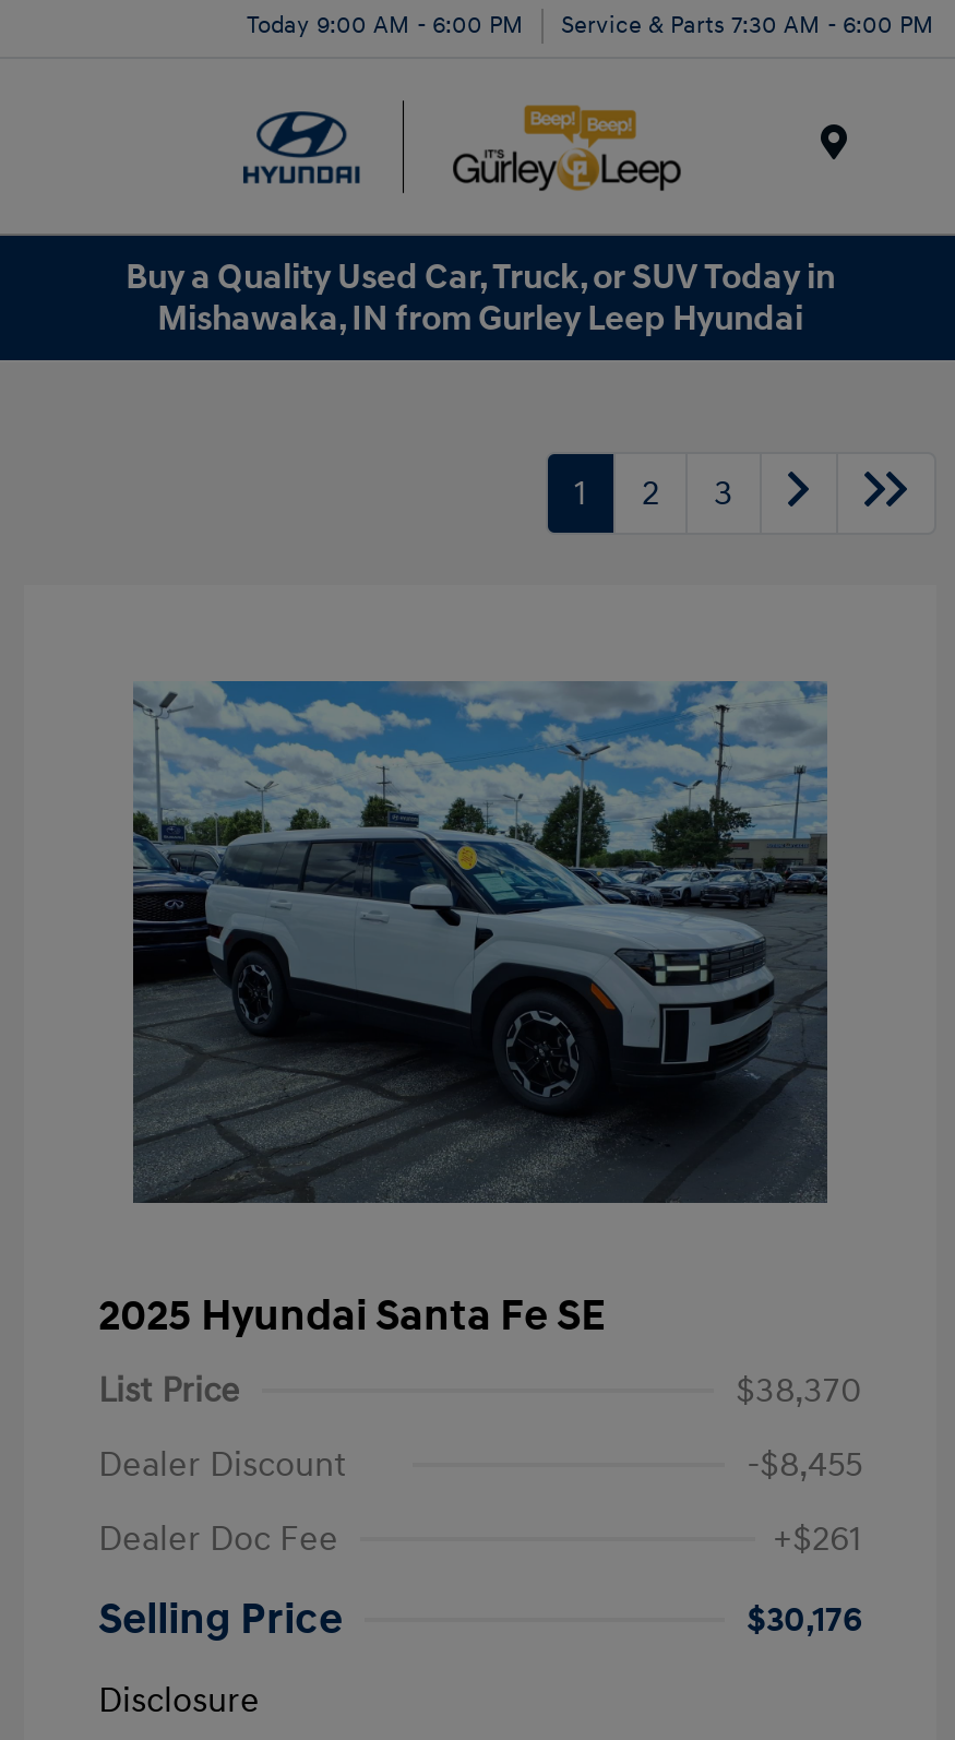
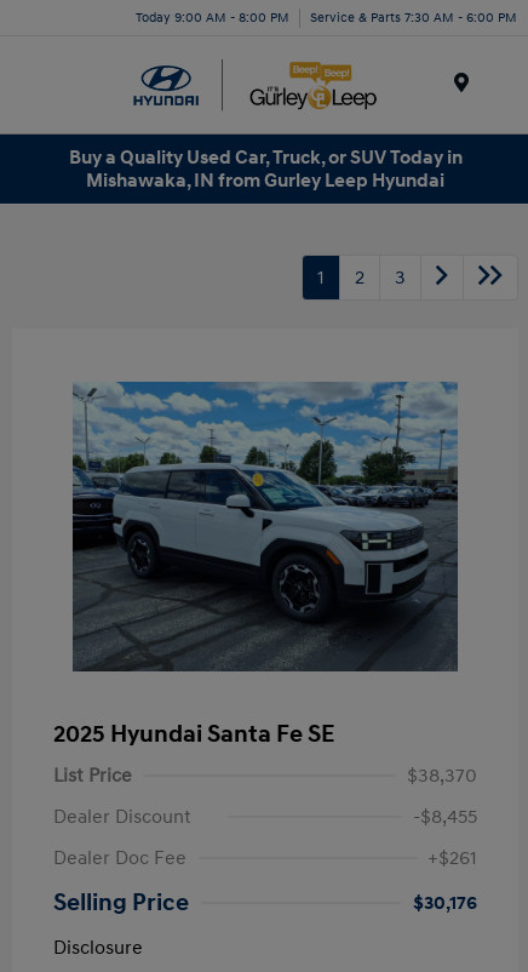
- Today 9:00 AM - 6:00 PM Service & Parts 7:30 AM - 6:00 PM
+ Today 9:00 AM - 8:00 PM Service & Parts 7:30 AM - 6:00 PM
